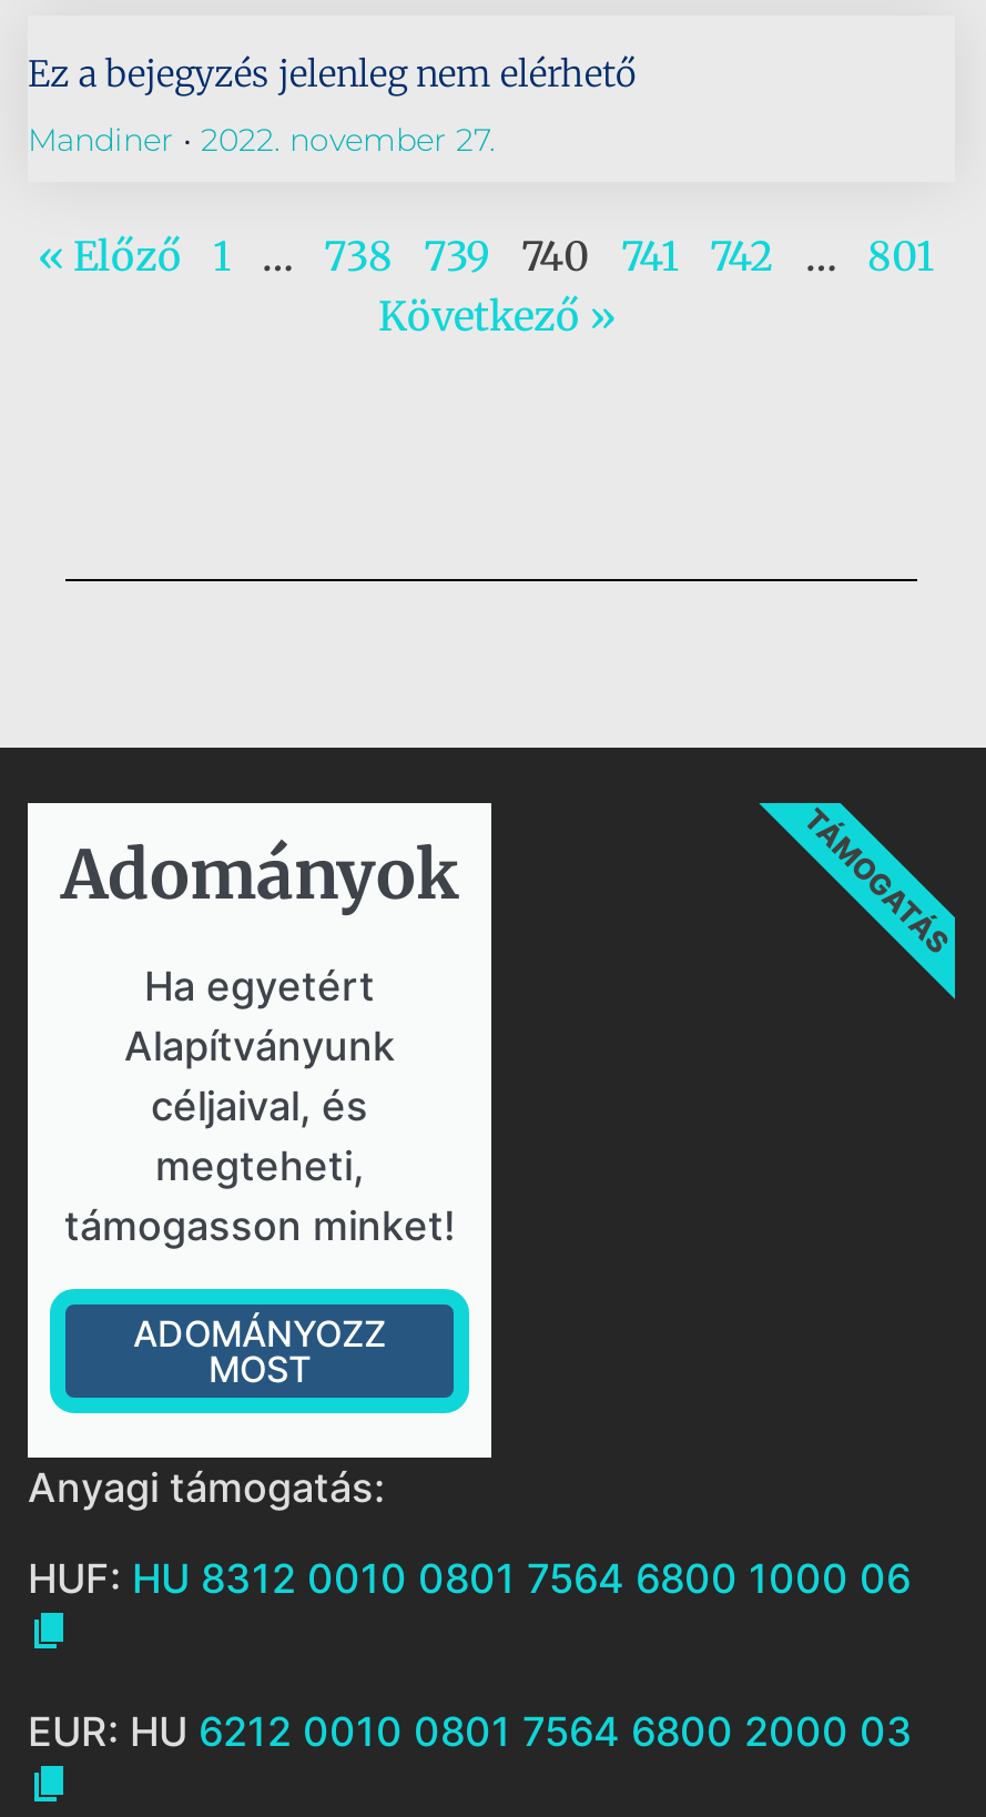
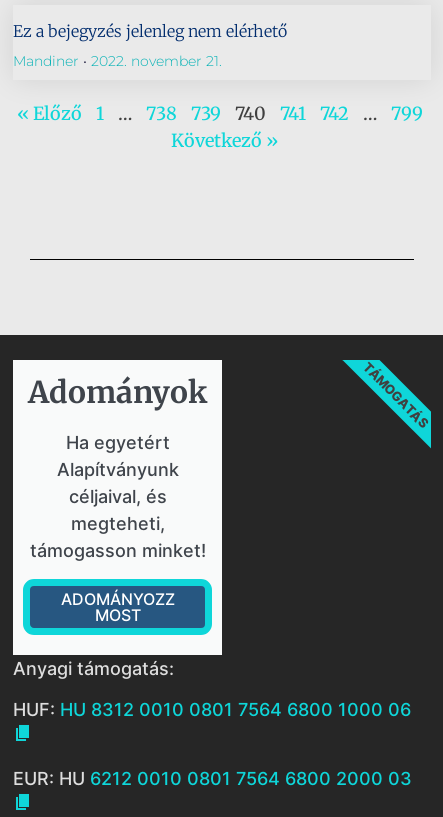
- Mandiner 2022. november 27.
+ Mandiner 2022. november 21.

- 801
+ 799
